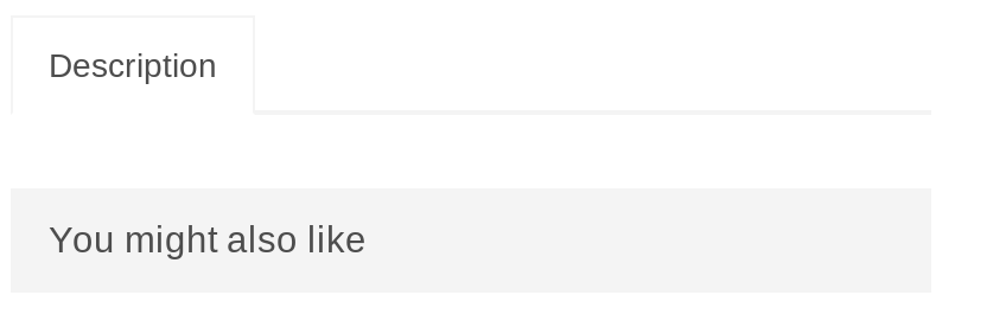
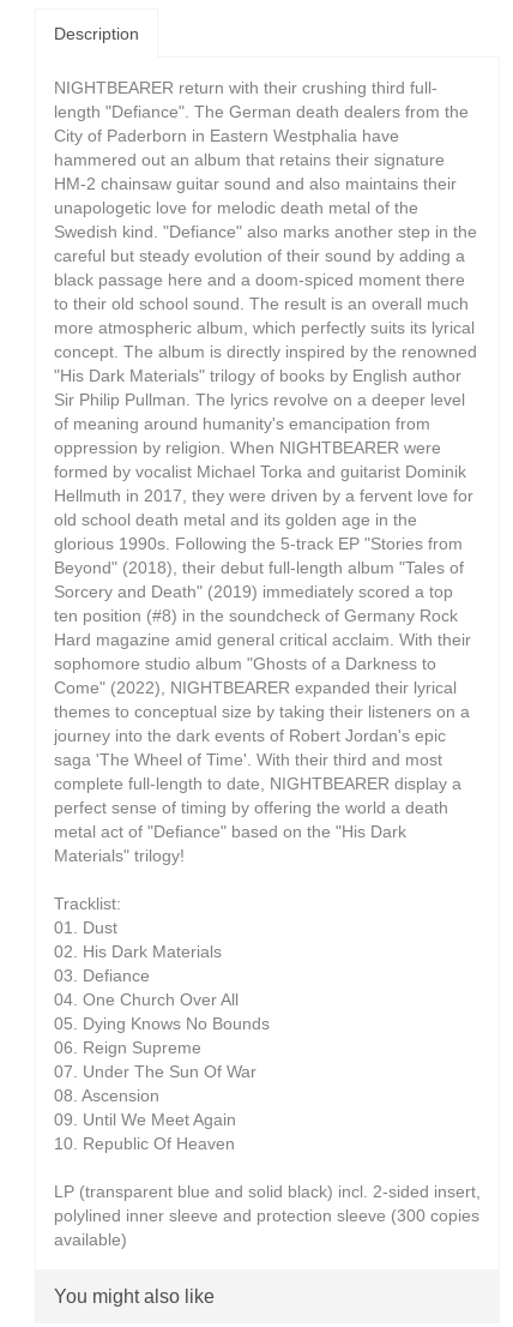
+ NIGHTBEARER return with their crushing third full-
+ length "Defiance". The German death dealers from the
+ City of Paderborn in Eastern Westphalia have
+ hammered out an album that retains their signature
+ HM-2 chainsaw guitar sound and also maintains their
+ unapologetic love for melodic death metal of the
+ Swedish kind. "Defiance" also marks another step in the
+ careful but steady evolution of their sound by adding a
+ black passage here and a doom-spiced moment there
+ to their old school sound. The result is an overall much
+ more atmospheric album, which perfectly suits its lyrical
+ concept. The album is directly inspired by the renowned
+ "His Dark Materials" trilogy of books by English author
+ Sir Philip Pullman. The lyrics revolve on a deeper level
+ of meaning around humanity's emancipation from
+ oppression by religion. When NIGHTBEARER were
+ formed by vocalist Michael Torka and guitarist Dominik
+ Hellmuth in 2017, they were driven by a fervent love for
+ old school death metal and its golden age in the
+ glorious 1990s. Following the 5-track EP "Stories from
+ Beyond" (2018), their debut full-length album "Tales of
+ Sorcery and Death" (2019) immediately scored a top
+ ten position (#8) in the soundcheck of Germany Rock
+ Hard magazine amid general critical acclaim. With their
+ sophomore studio album "Ghosts of a Darkness to
+ Come" (2022), NIGHTBEARER expanded their lyrical
+ themes to conceptual size by taking their listeners on a
+ journey into the dark events of Robert Jordan's epic
+ saga 'The Wheel of Time'. With their third and most
+ complete full-length to date, NIGHTBEARER display a
+ perfect sense of timing by offering the world a death
+ metal act of "Defiance" based on the "His Dark
+ Materials" trilogy!
+ Tracklist:
+ 01. Dust
+ 02. His Dark Materials
+ 03. Defiance
+ 04. One Church Over All
+ 05. Dying Knows No Bounds
+ 06. Reign Supreme
+ 07. Under The Sun Of War
+ 08. Ascension
+ 09. Until We Meet Again
+ 10. Republic Of Heaven
+ LP (transparent blue and solid black) incl. 2-sided insert,
+ polylined inner sleeve and protection sleeve (300 copies
+ available)
